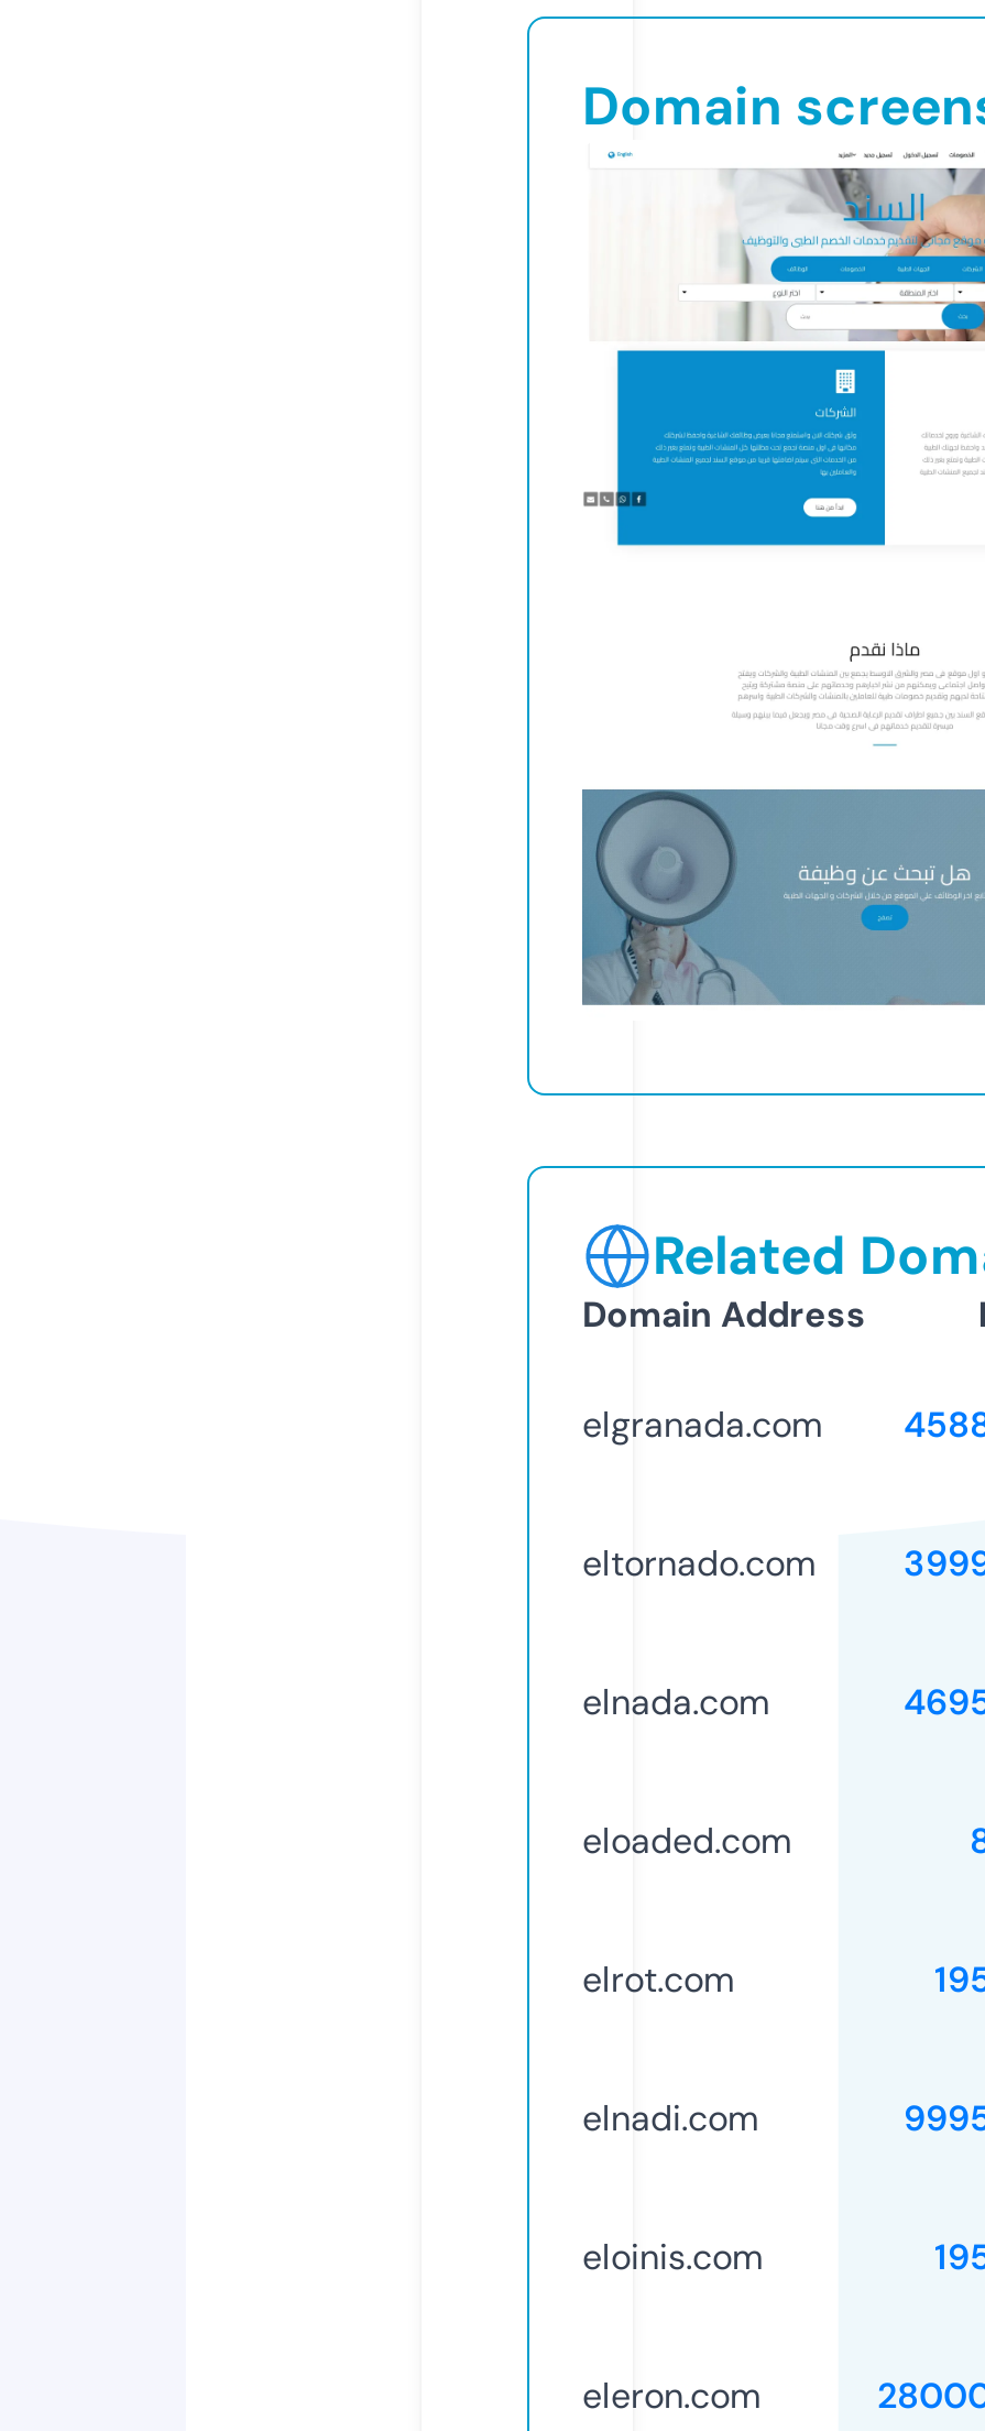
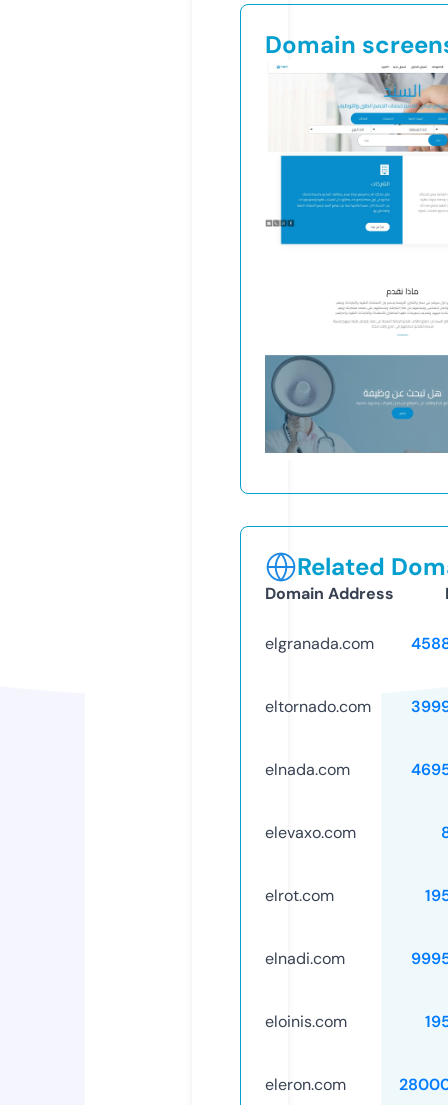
- eloaded.com
+ elevaxo.com
